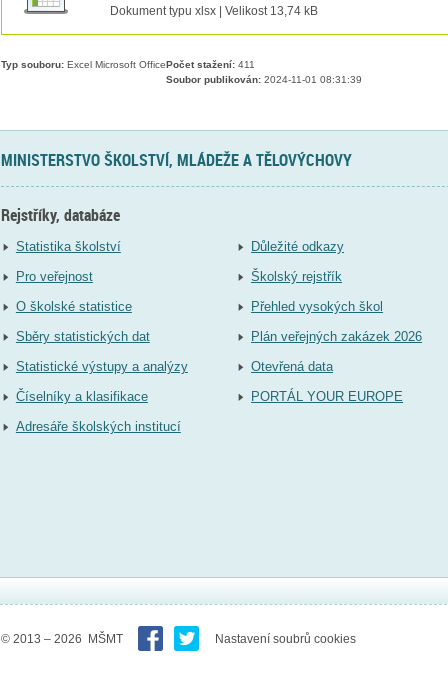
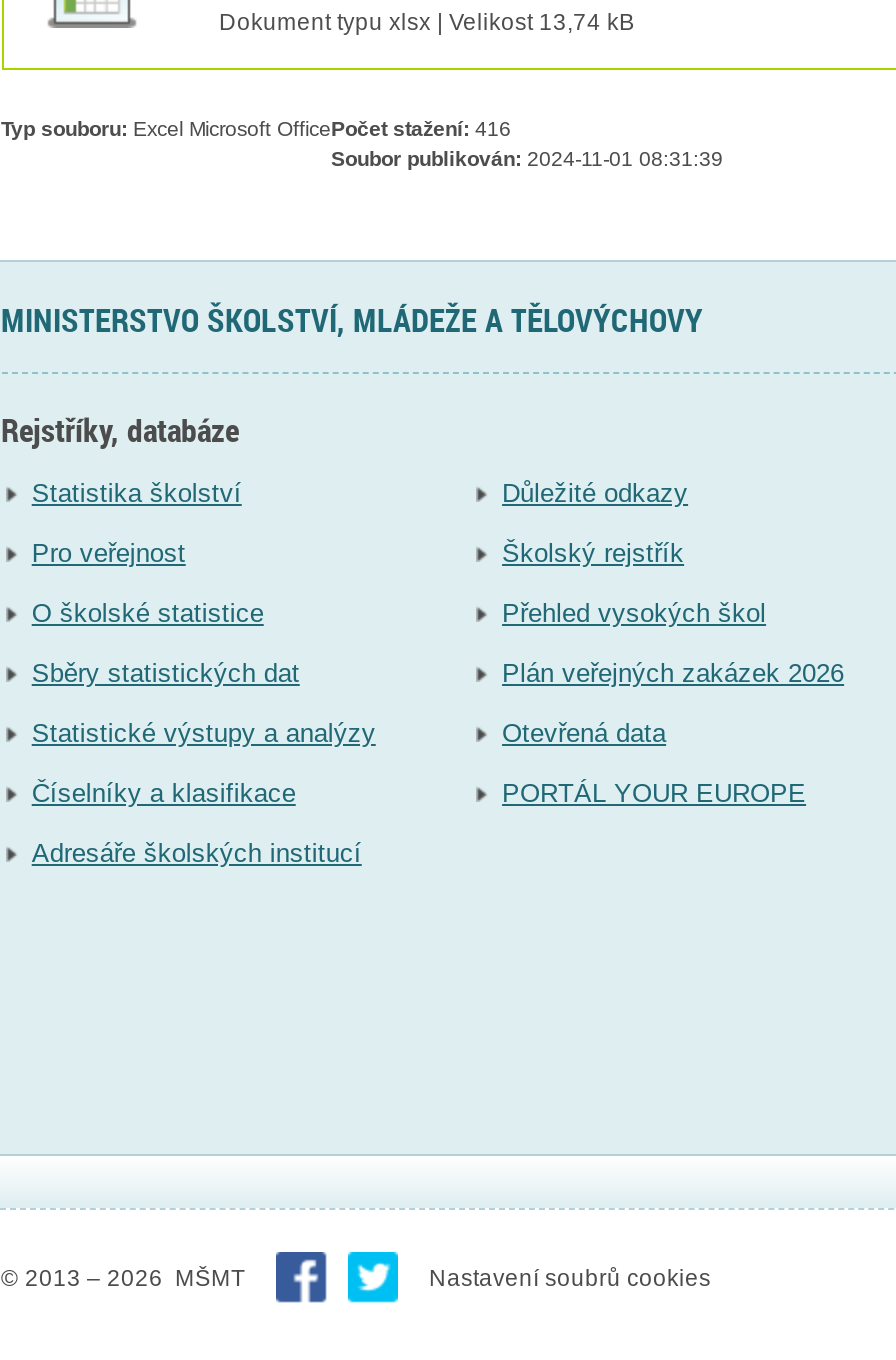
- Typ souboru: Excel Microsoft OfficePočet stažení: 411
+ Typ souboru: Excel Microsoft OfficePočet stažení: 416
